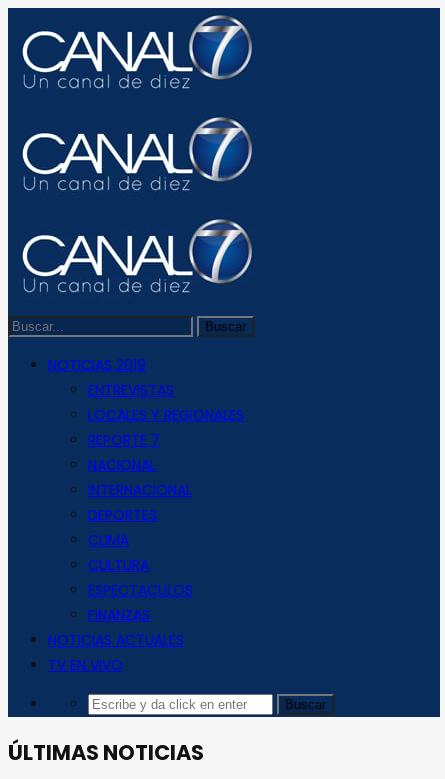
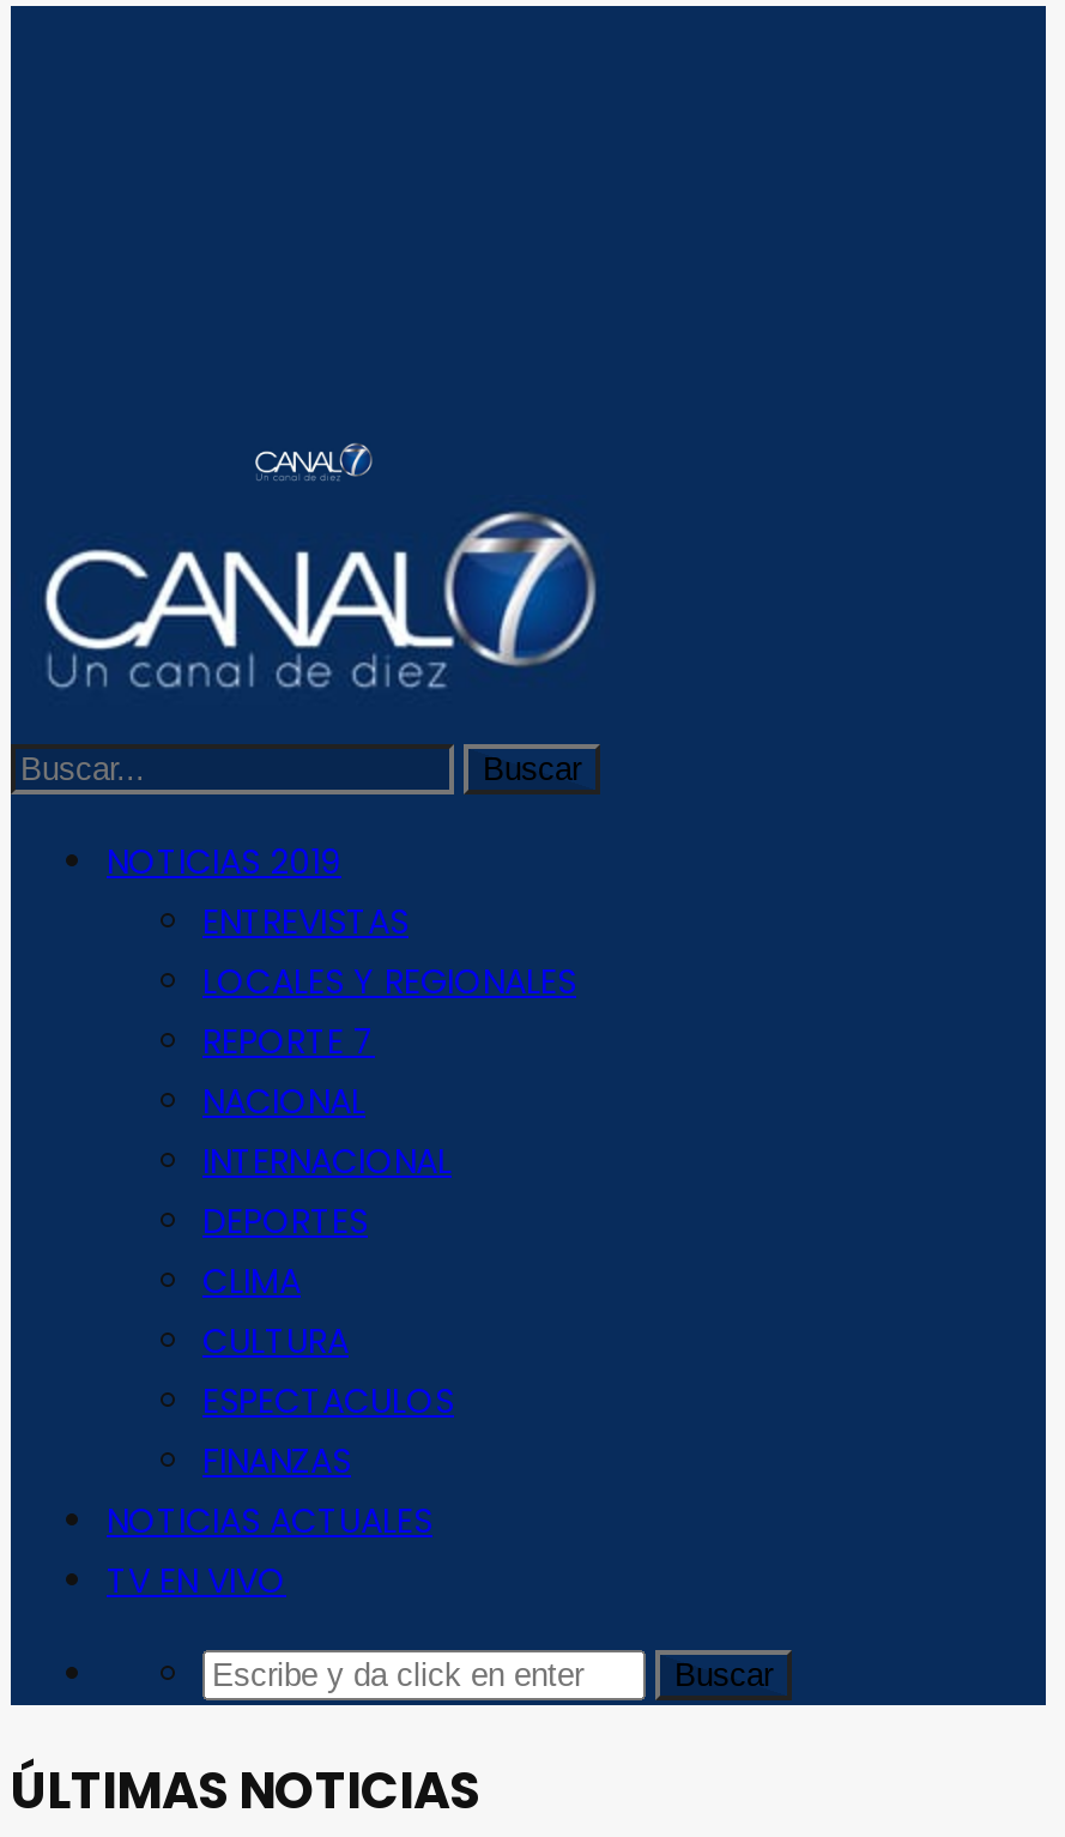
- [image]

- [image]
